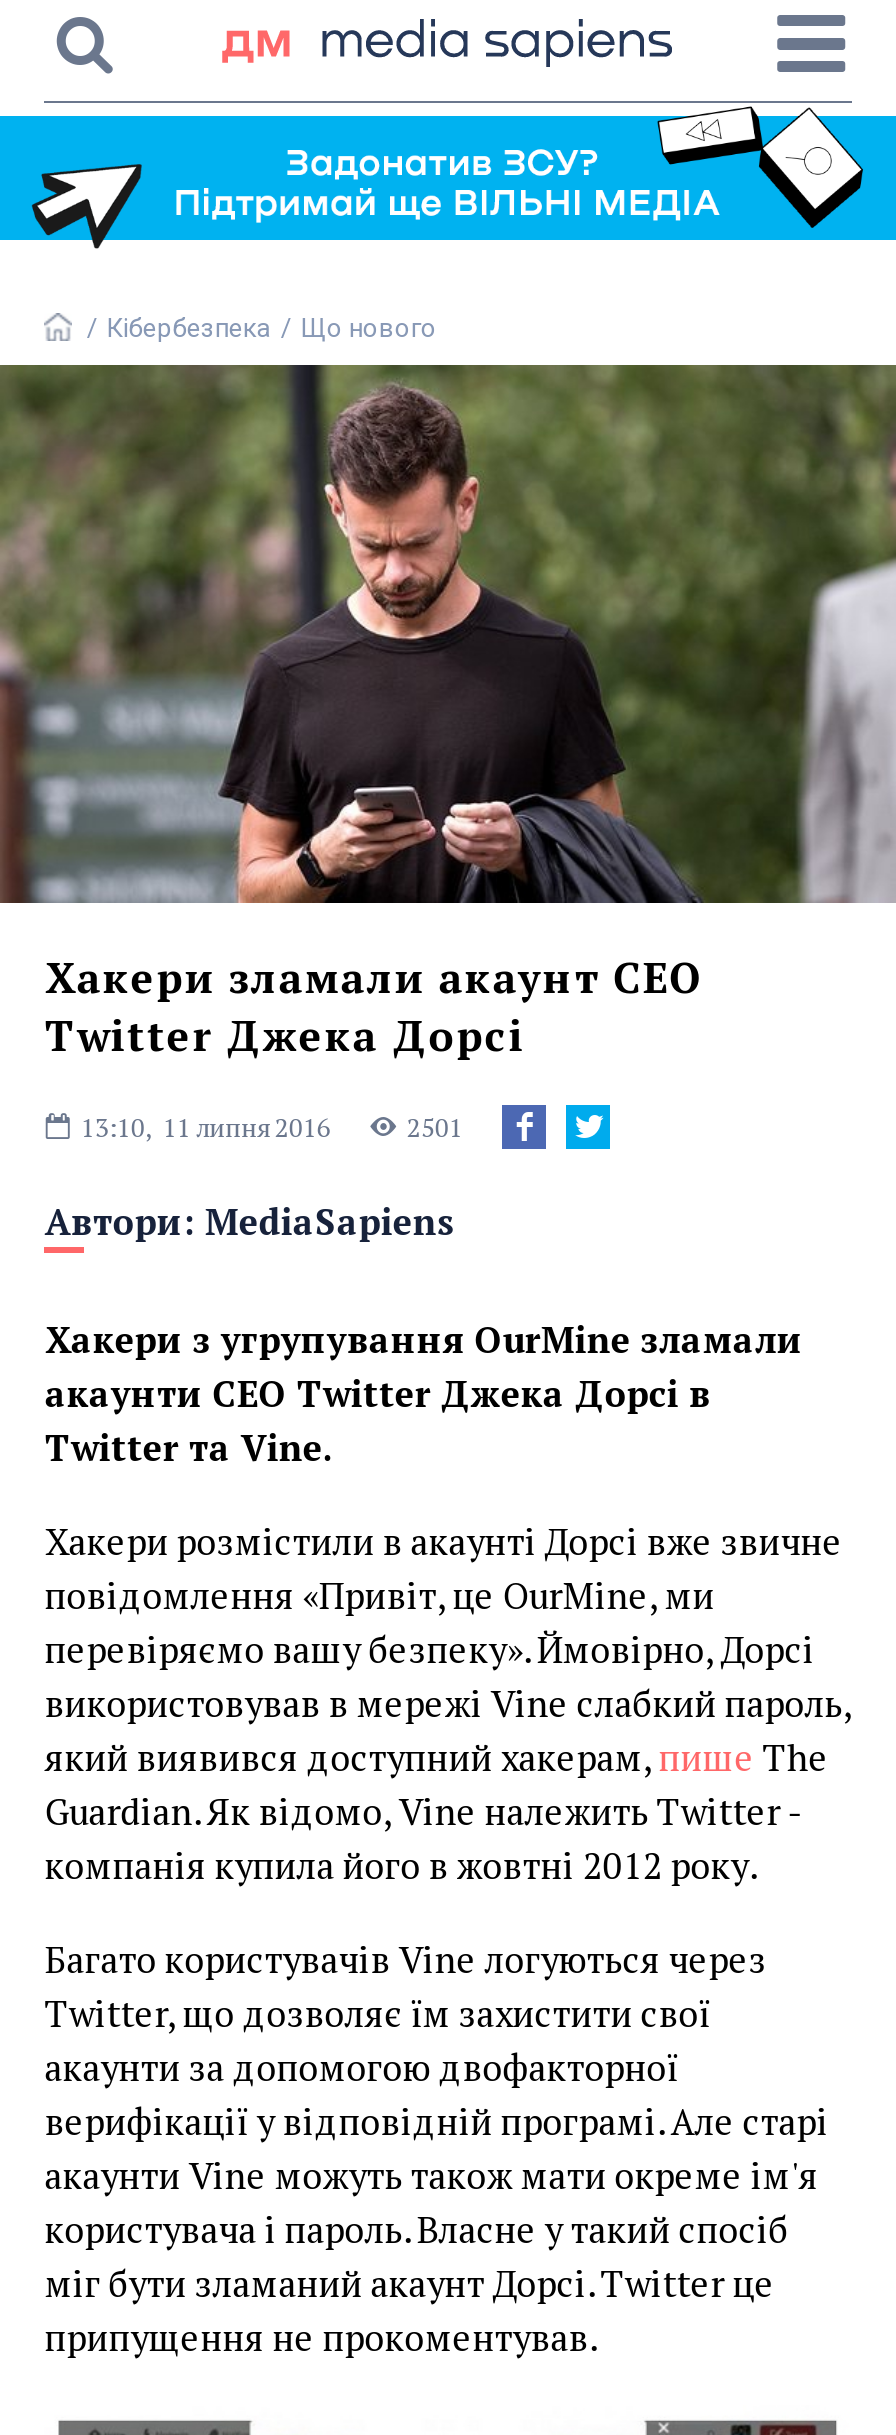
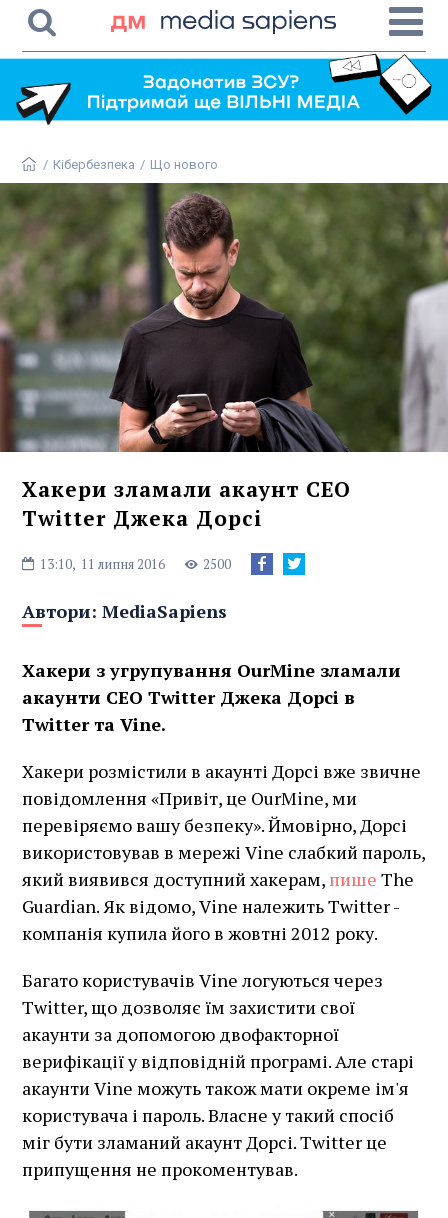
- 2501
+ 2500
